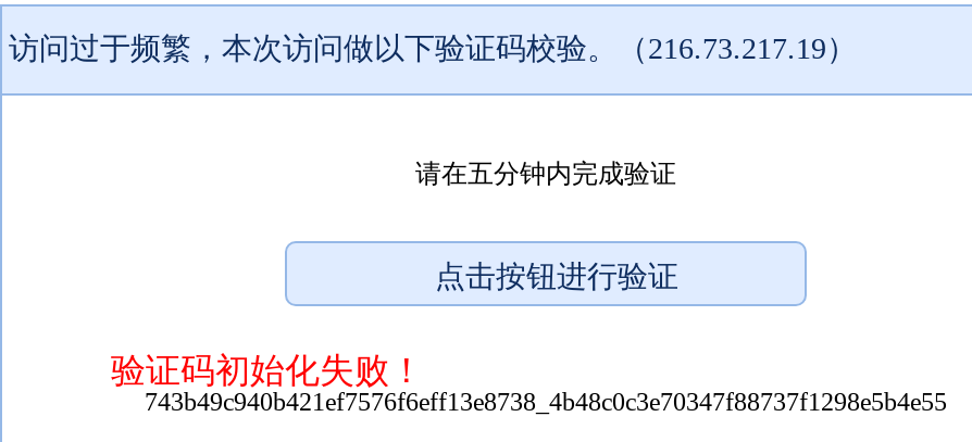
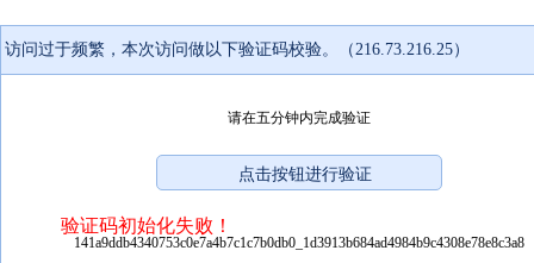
- 访问过于频繁，本次访问做以下验证码校验。（216.73.217.19）
+ 访问过于频繁，本次访问做以下验证码校验。（216.73.216.25）

- 743b49c940b421ef7576f6eff13e8738_4b48c0c3e70347f88737f1298e5b4e55
+ 141a9ddb4340753c0e7a4b7c1c7b0db0_1d3913b684ad4984b9c4308e78e8c3a8
